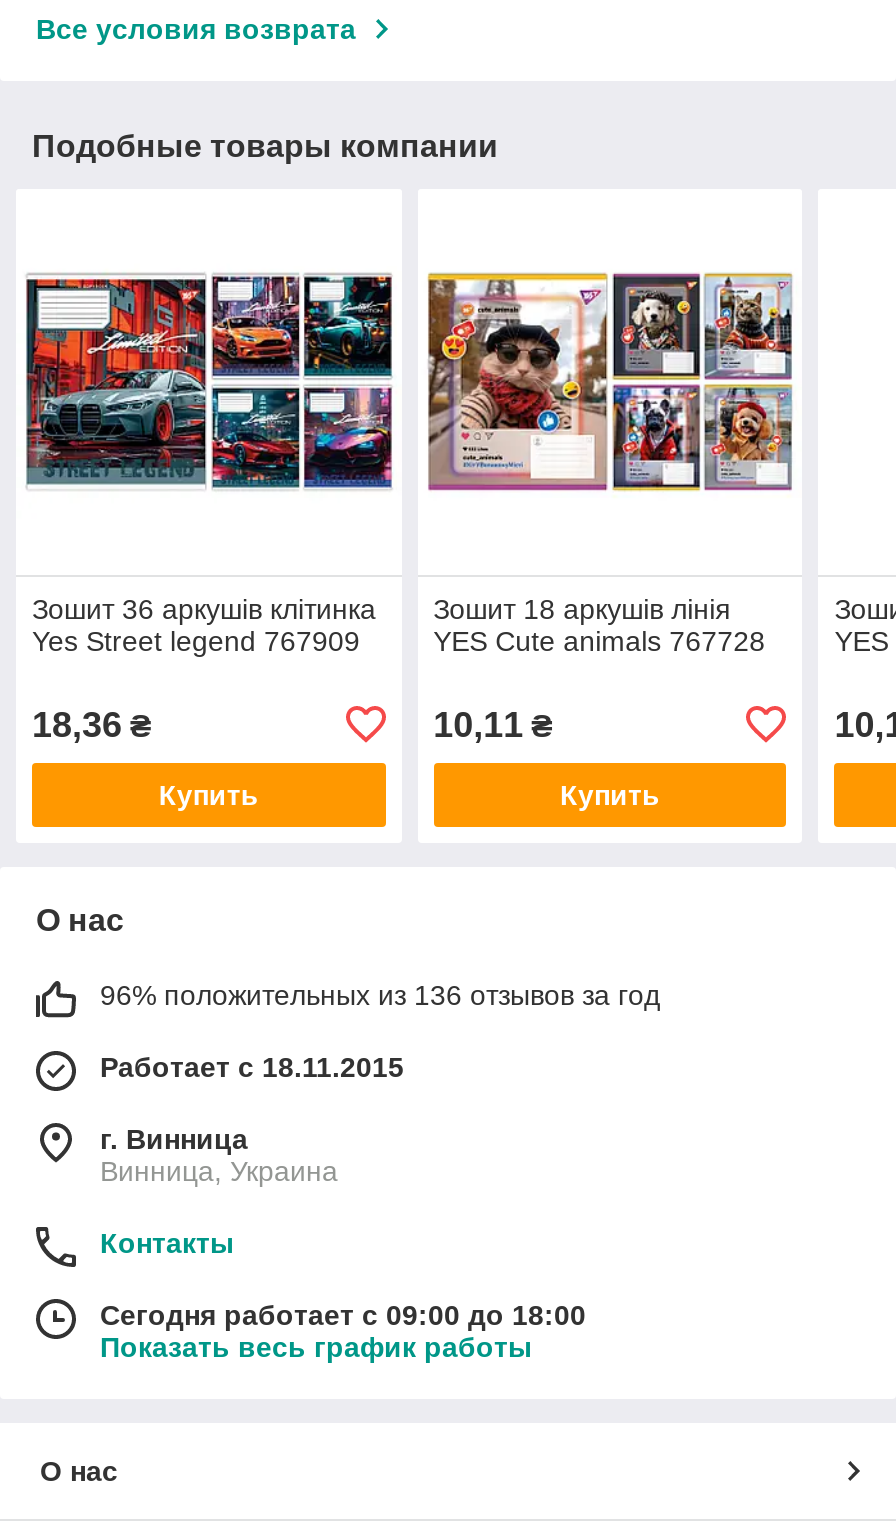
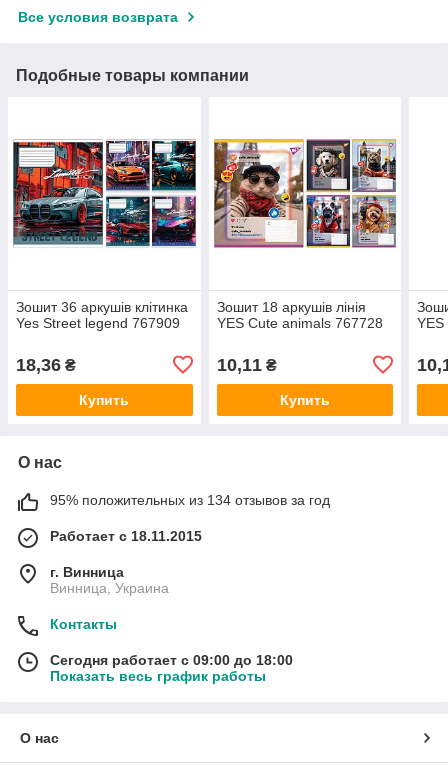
- 96% положительных из 136 отзывов за год
+ 95% положительных из 134 отзывов за год
